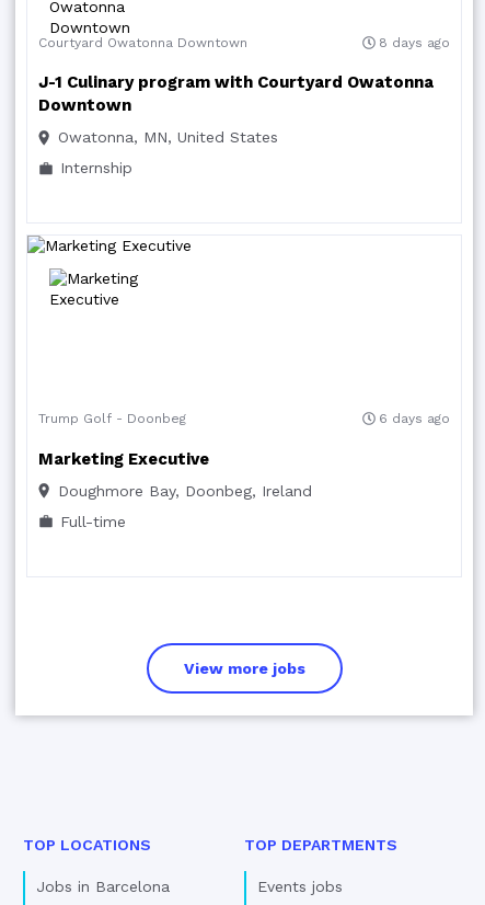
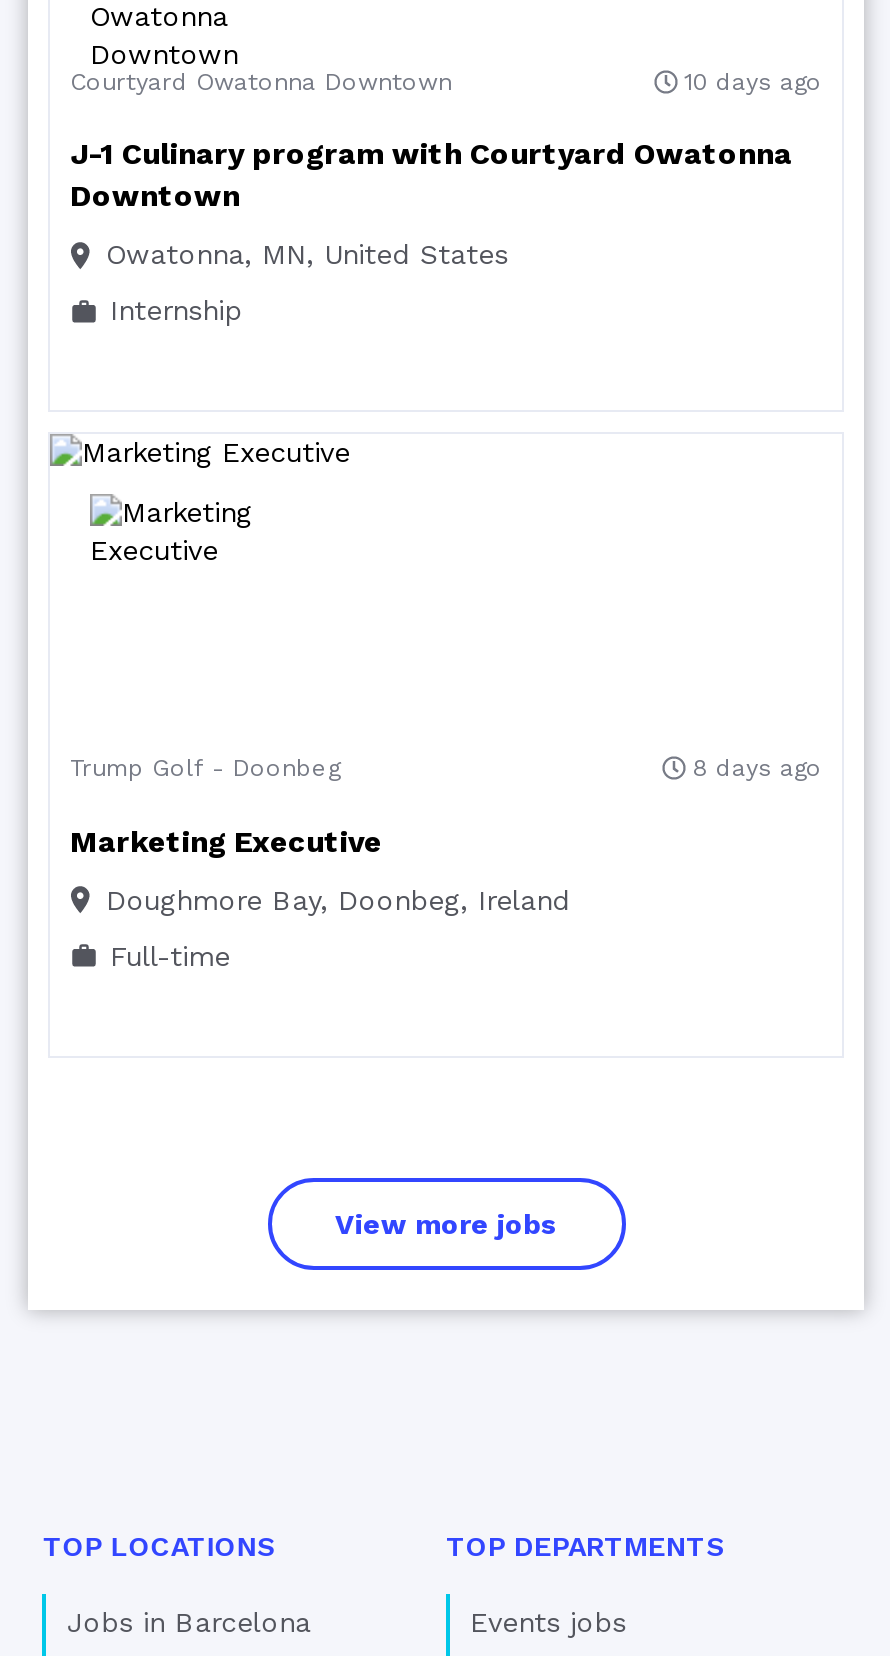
- 8 days ago
+ 10 days ago

- 6 days ago
+ 8 days ago
